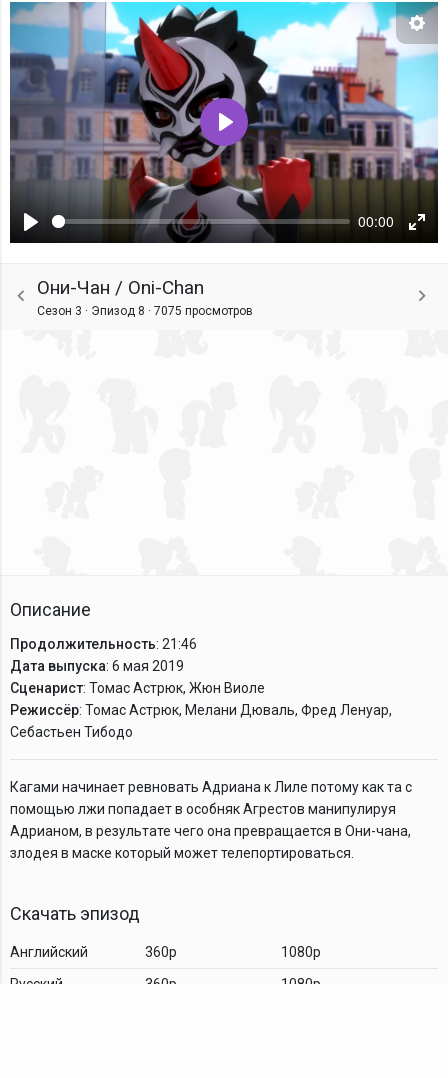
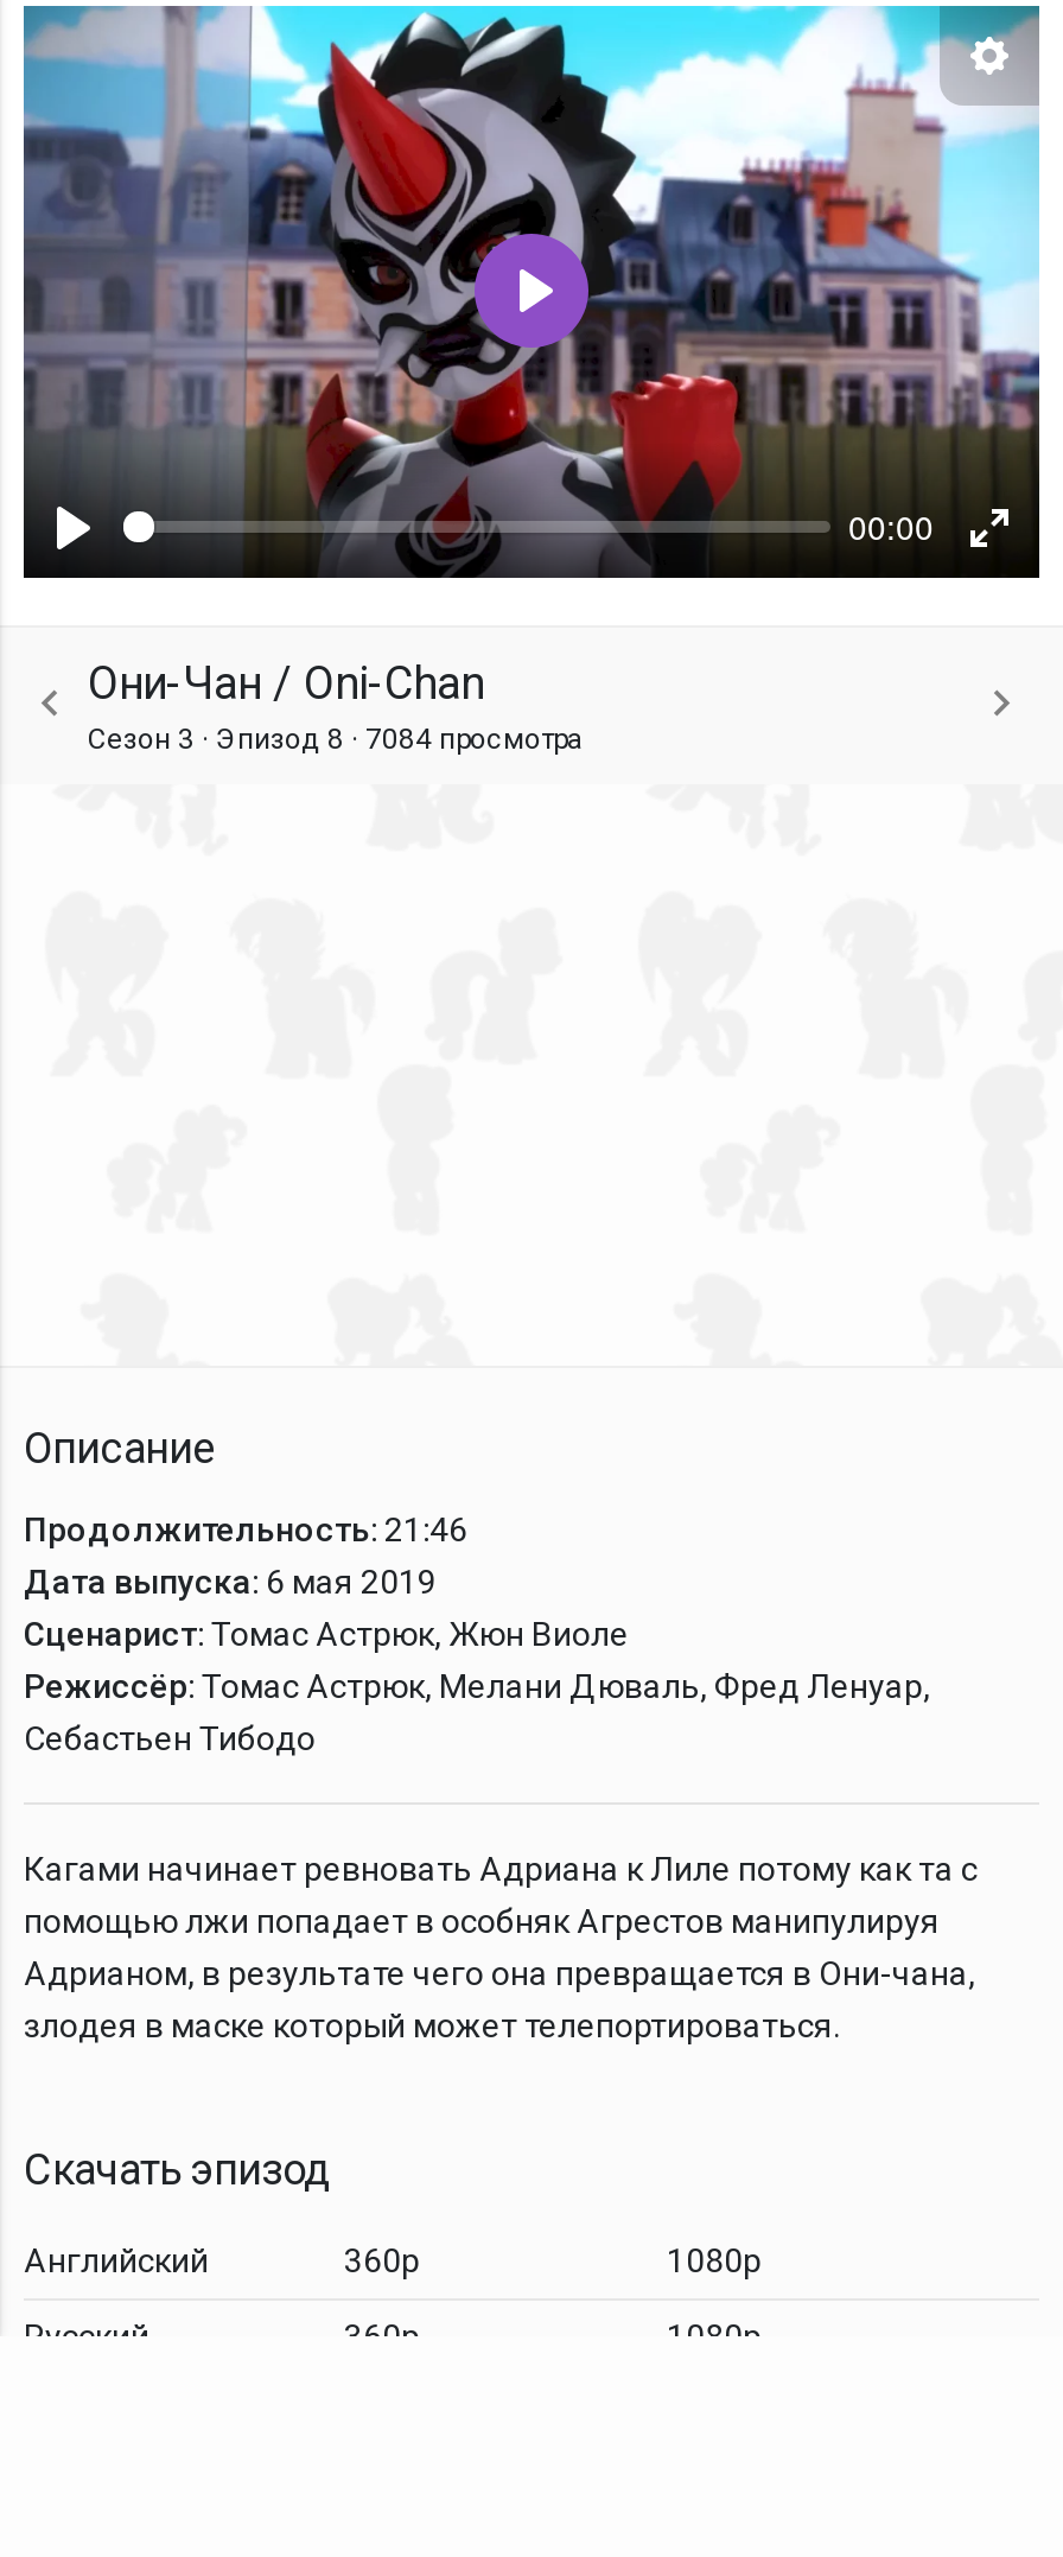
- Сезон 3 · Эпизод 8 · 7075 просмотров
+ Сезон 3 · Эпизод 8 · 7084 просмотра
